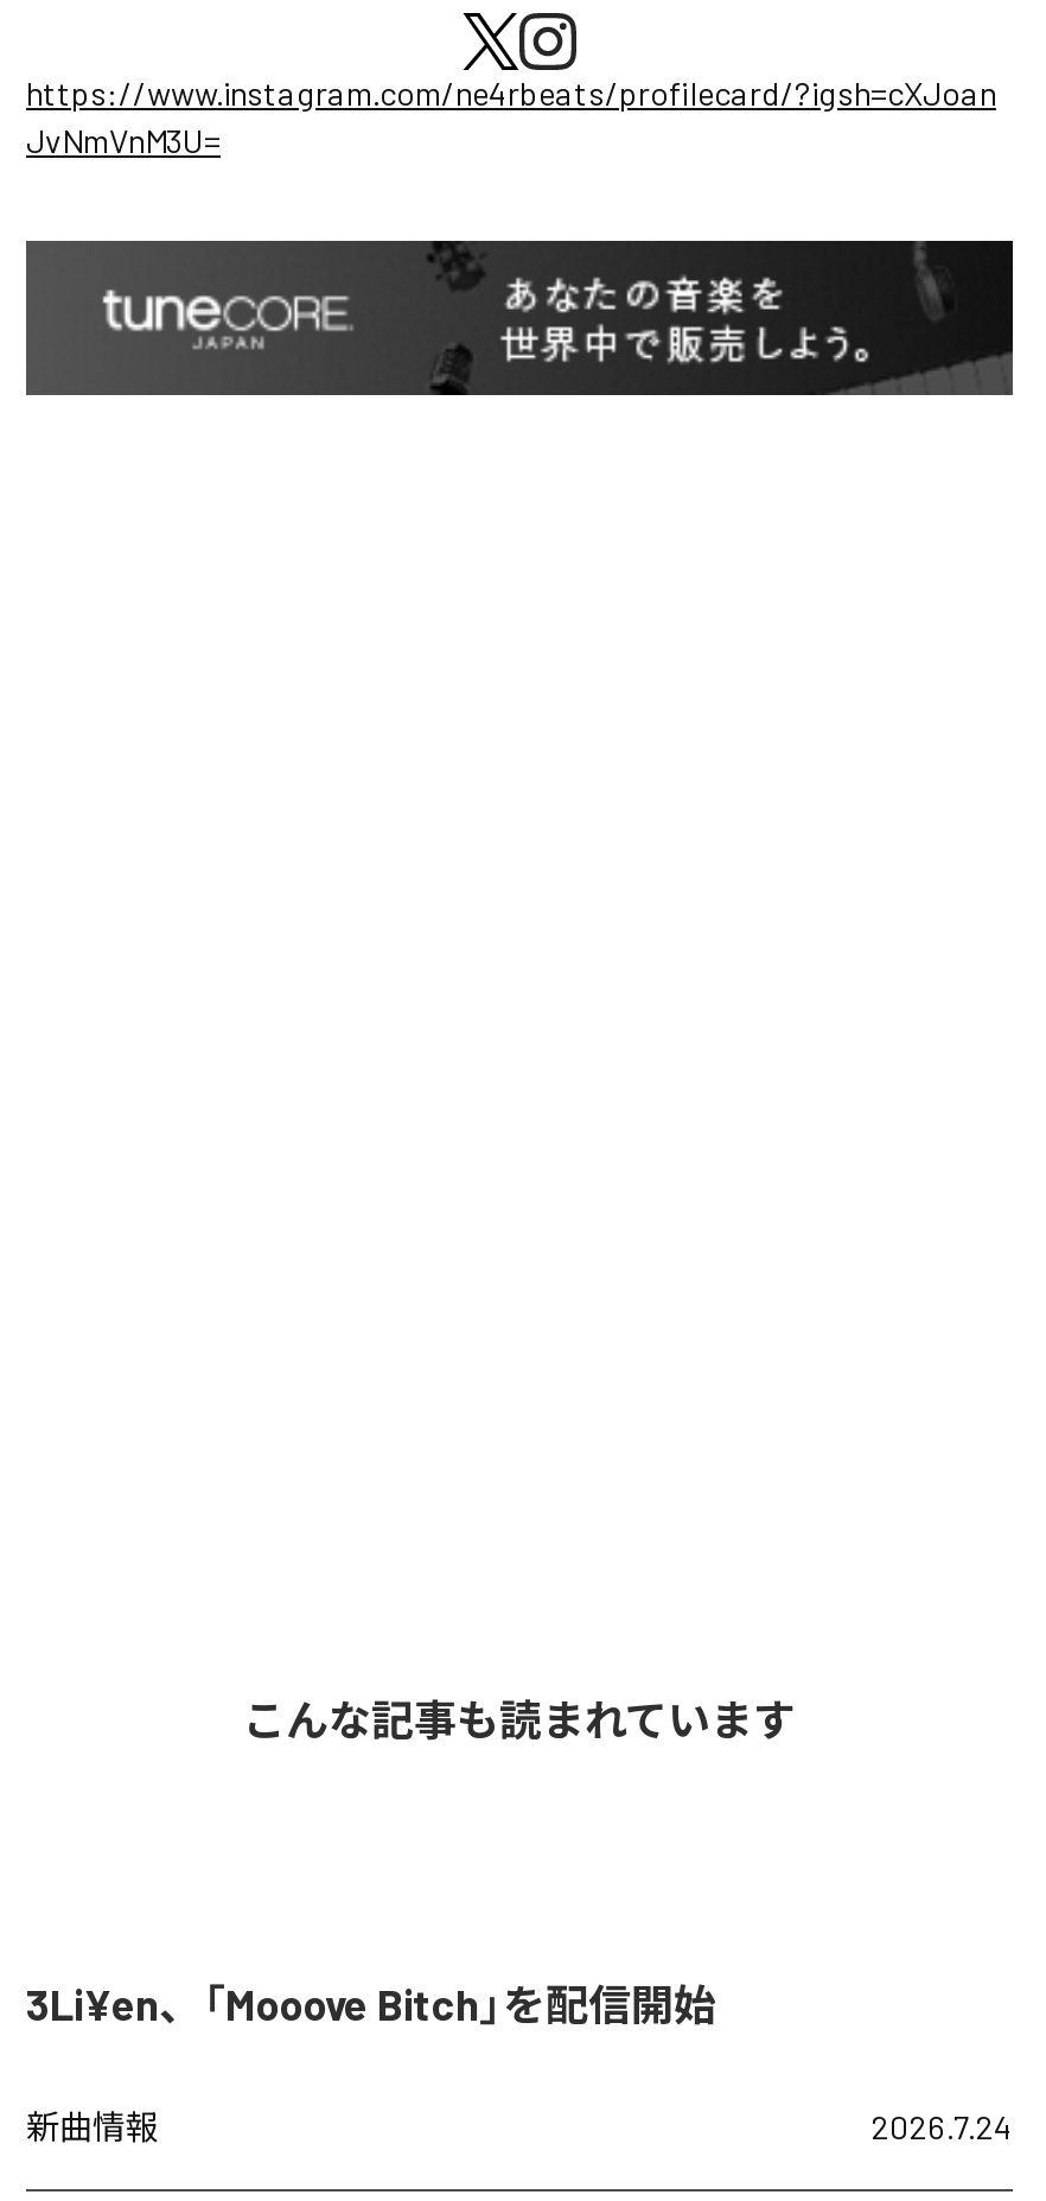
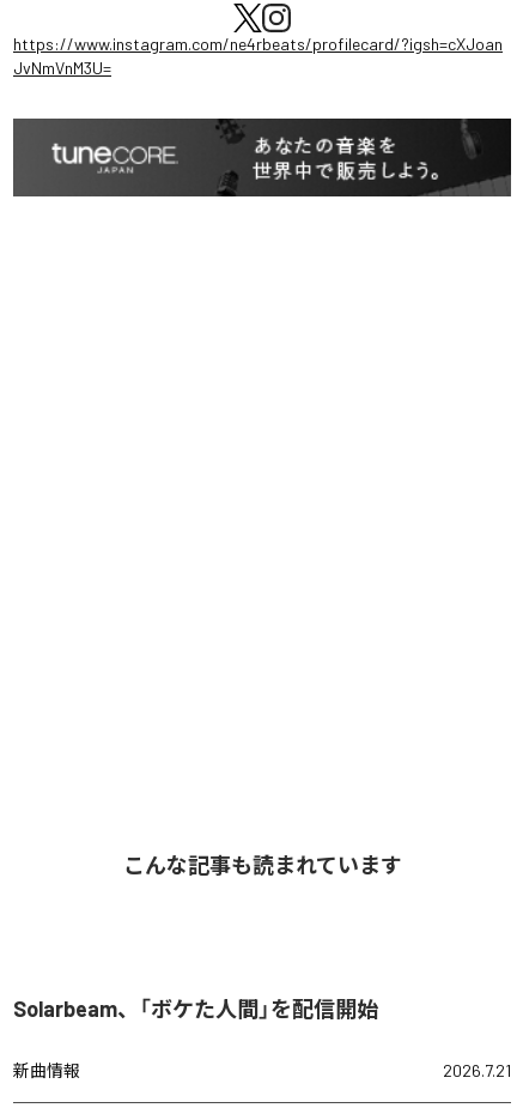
- 3Li¥en、「Mooove Bitch」を配信開始
+ Solarbeam、「ボケた人間」を配信開始

- 2026.7.24
+ 2026.7.21
